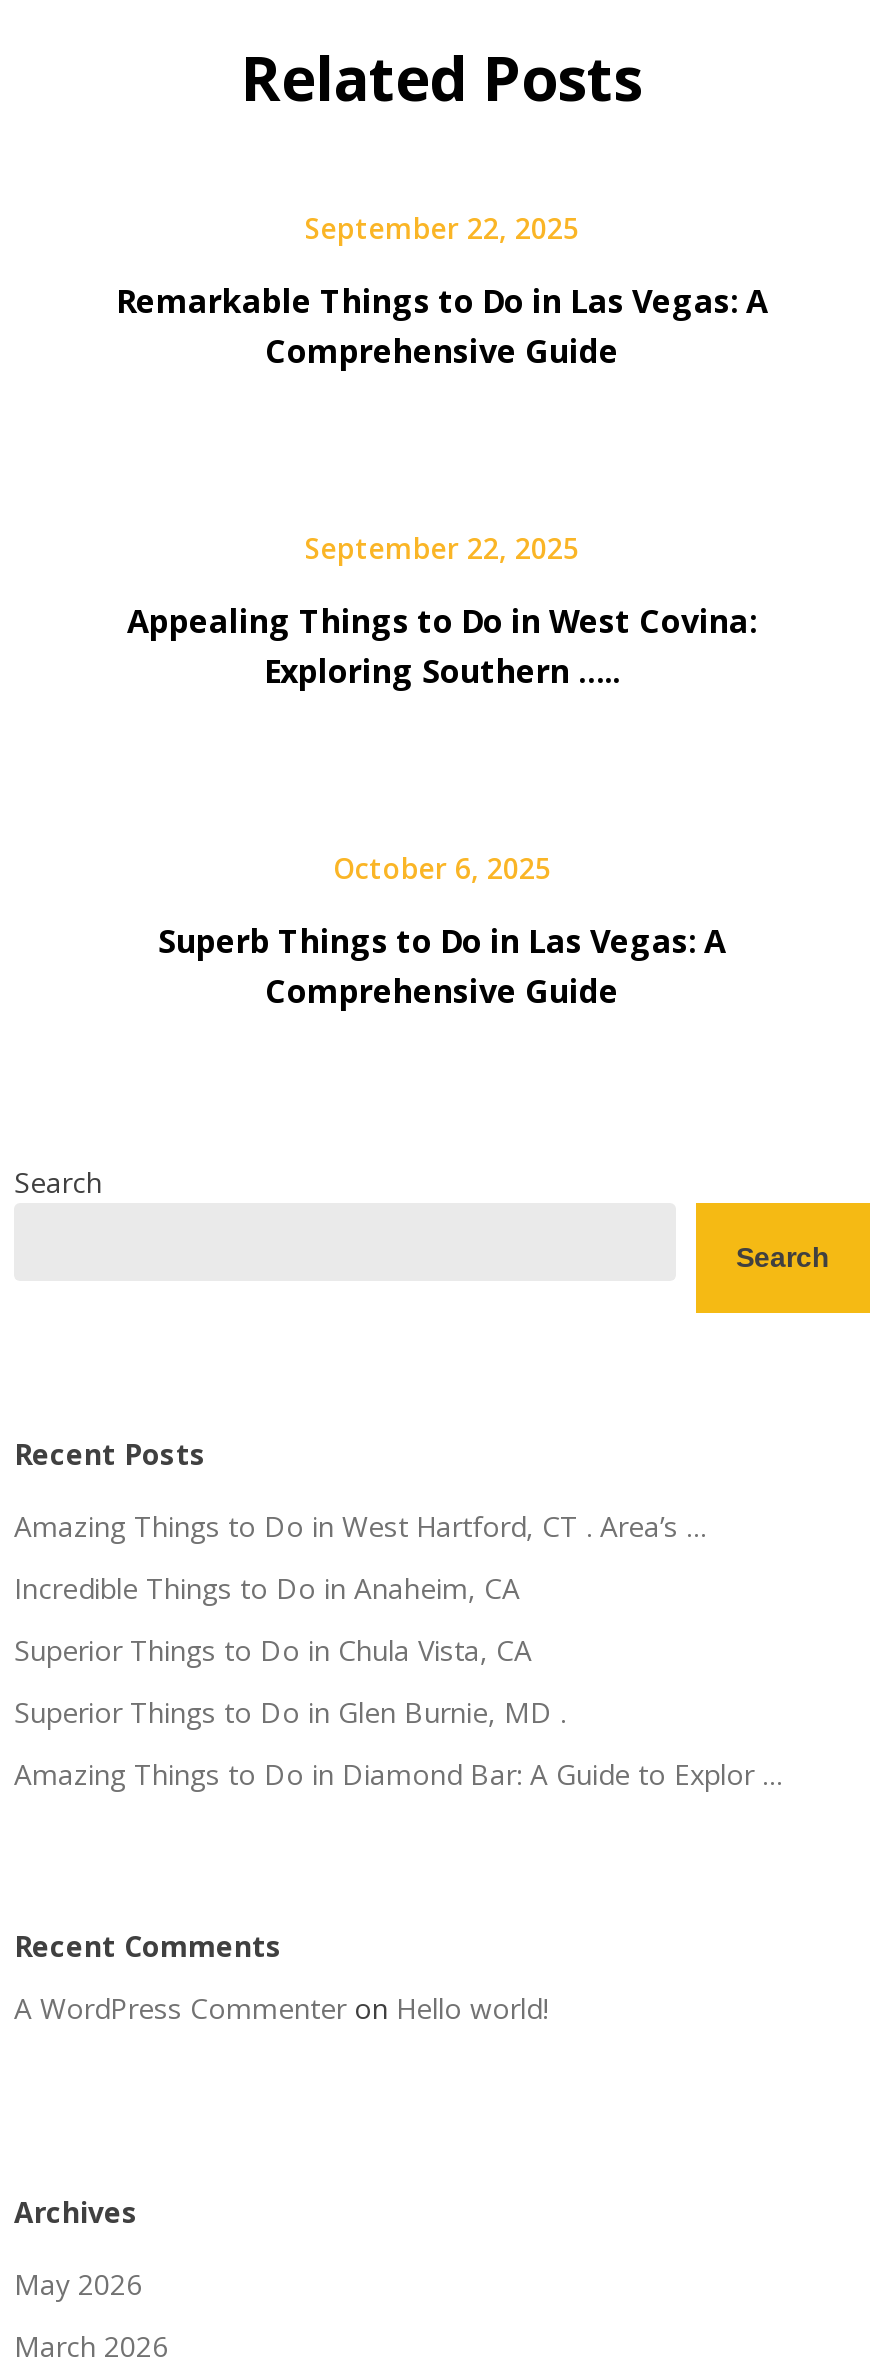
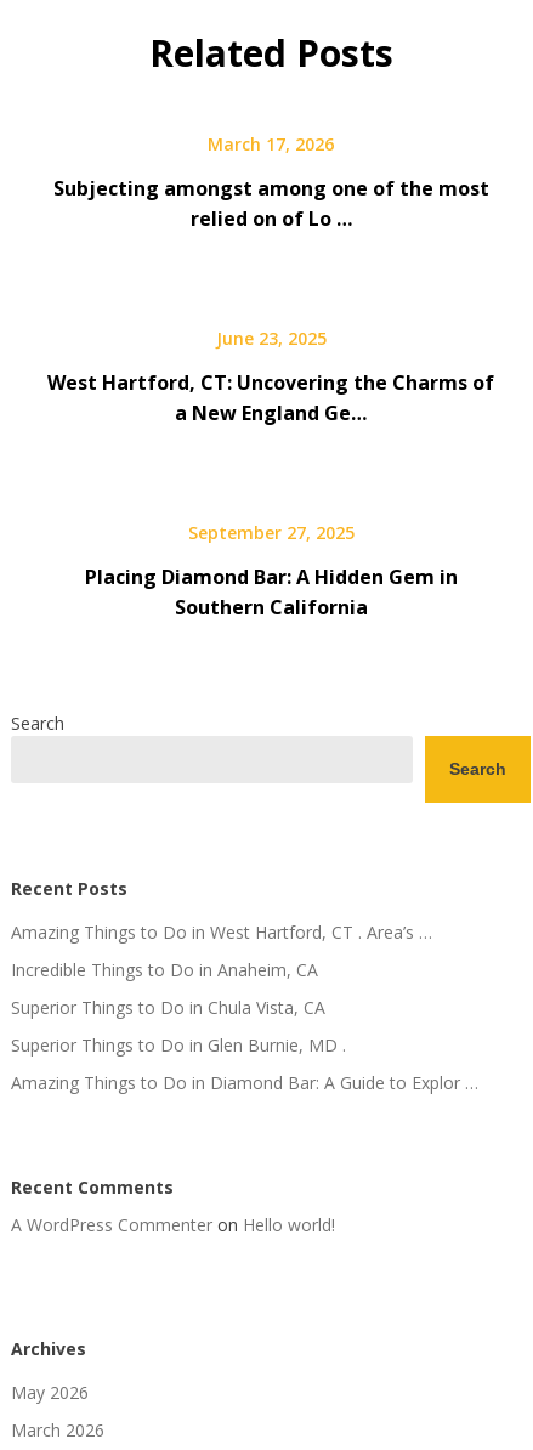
- September 22, 2025
+ March 17, 2026

- Remarkable Things to Do in Las Vegas: A
- Comprehensive Guide
+ Subjecting amongst among one of the most
+ relied on of Lo …

- September 22, 2025
+ June 23, 2025

- Appealing Things to Do in West Covina:
- Exploring Southern …..
+ West Hartford, CT: Uncovering the Charms of
+ a New England Ge…

- October 6, 2025
+ September 27, 2025

- Superb Things to Do in Las Vegas: A
- Comprehensive Guide
+ Placing Diamond Bar: A Hidden Gem in
+ Southern California
